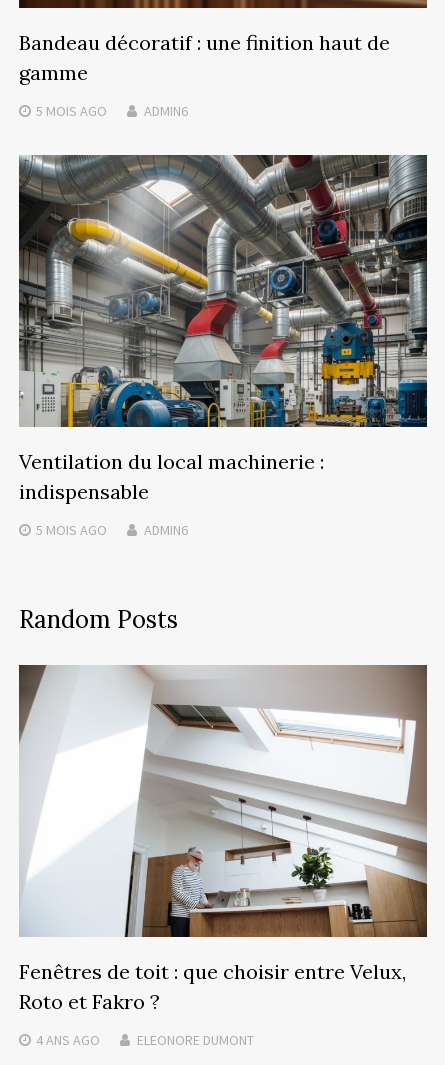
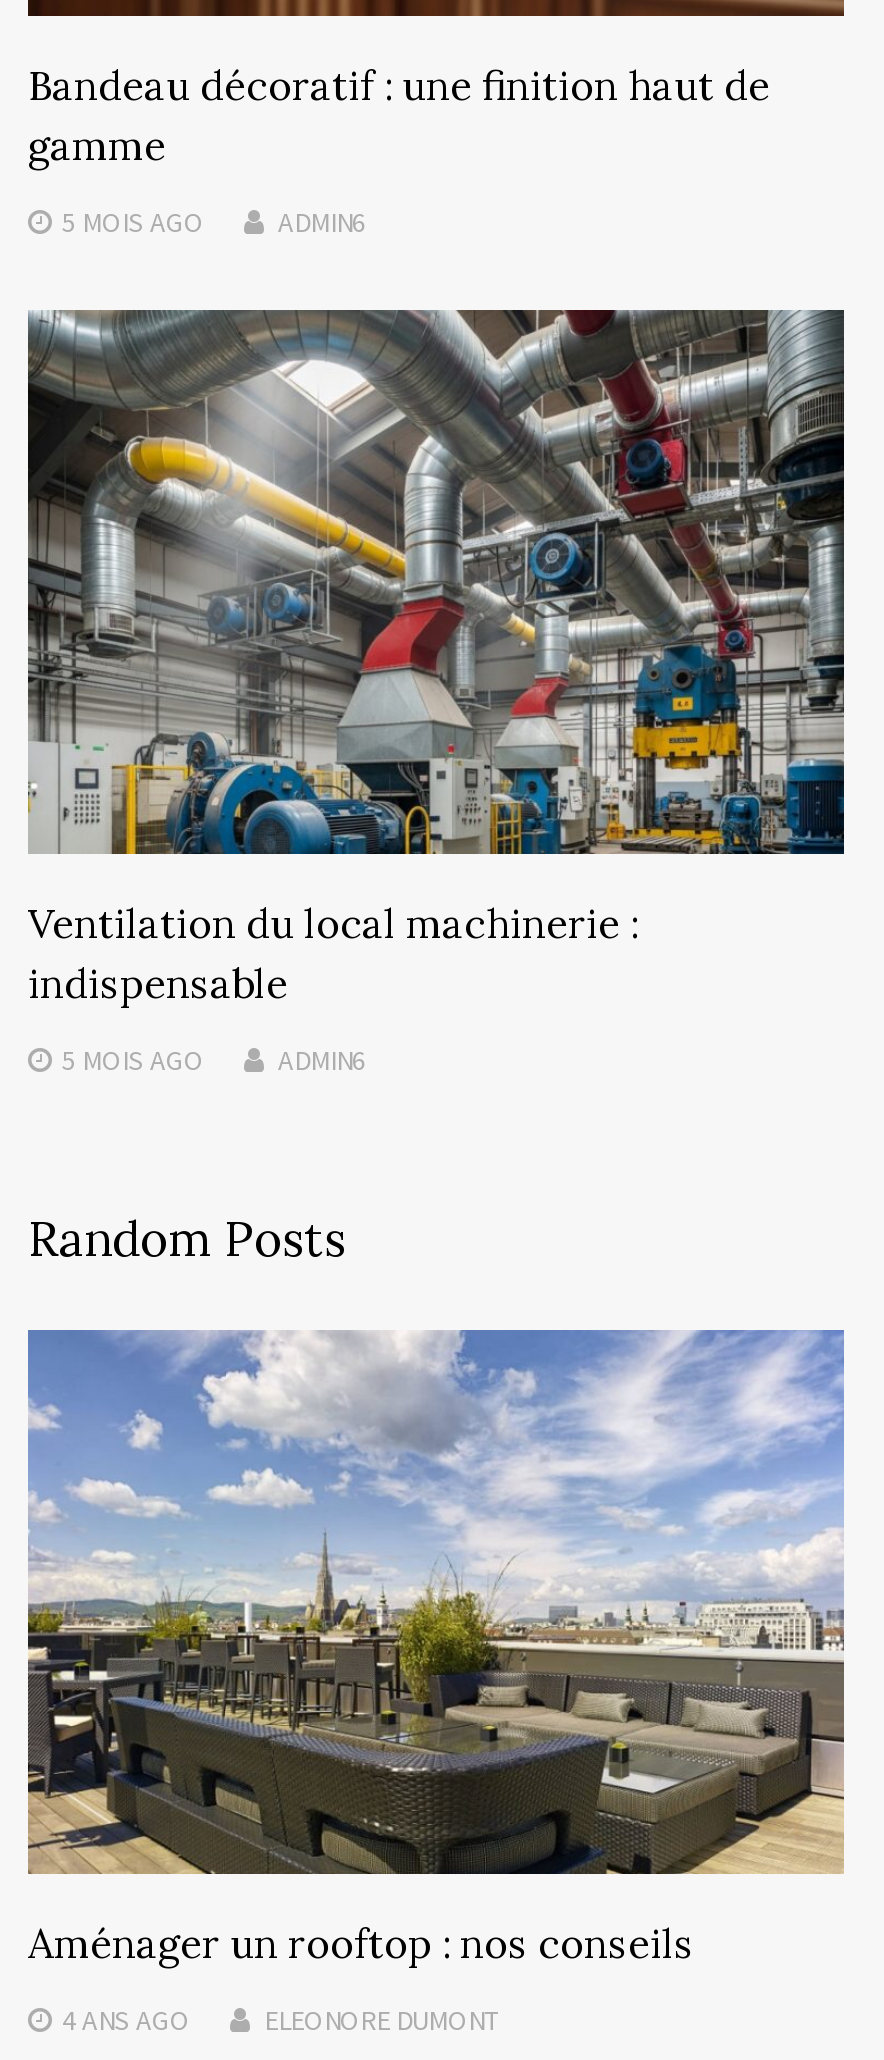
- [image]
- Fenêtres de toit : que choisir entre Velux,
- Roto et Fakro ?
+ [image]
+ Aménager un rooftop : nos conseils
